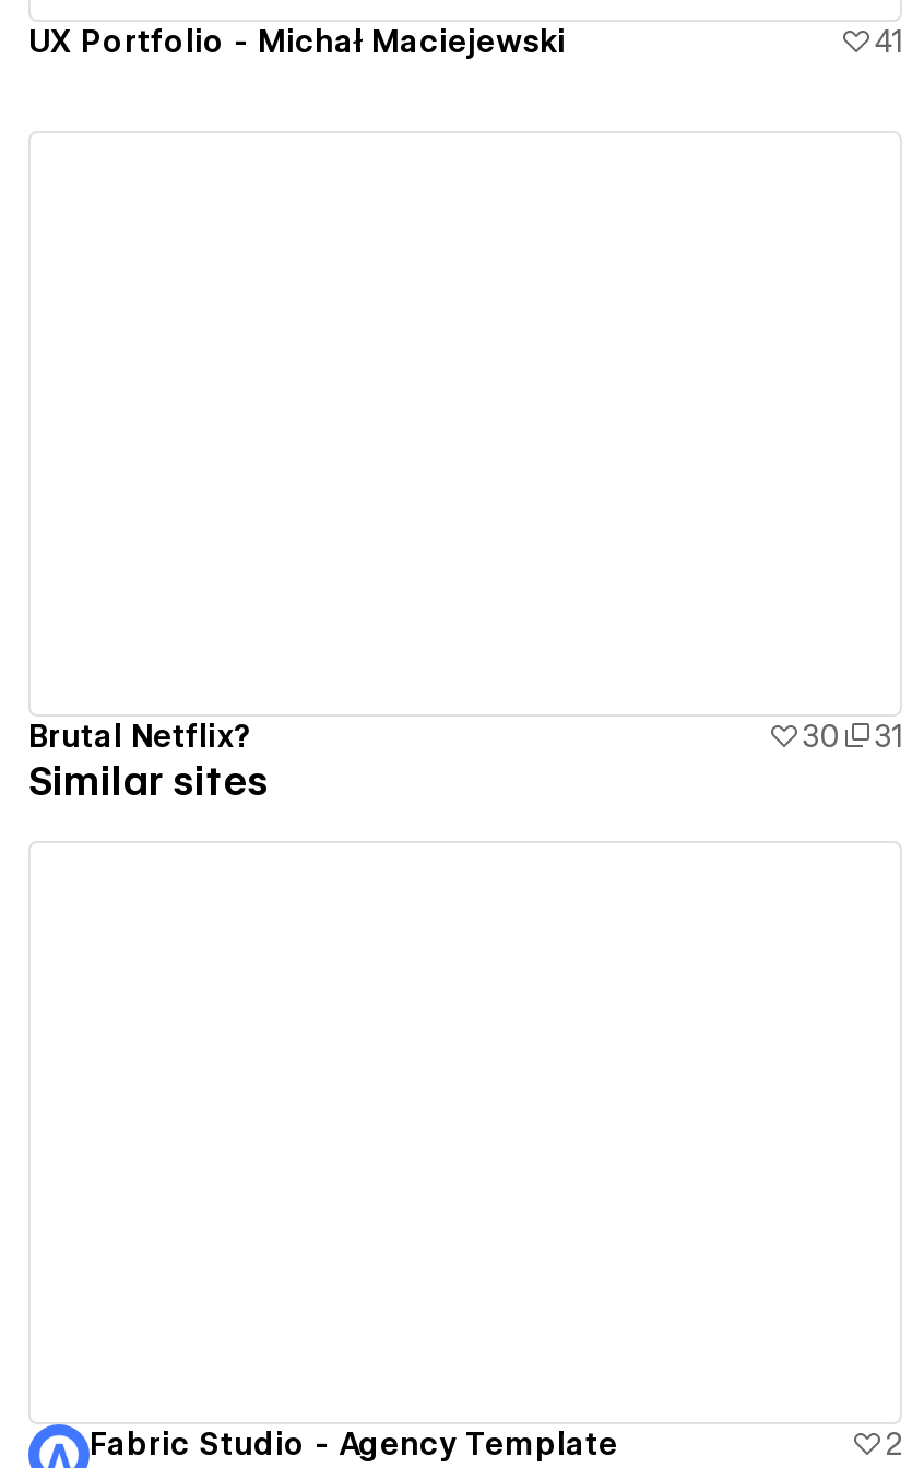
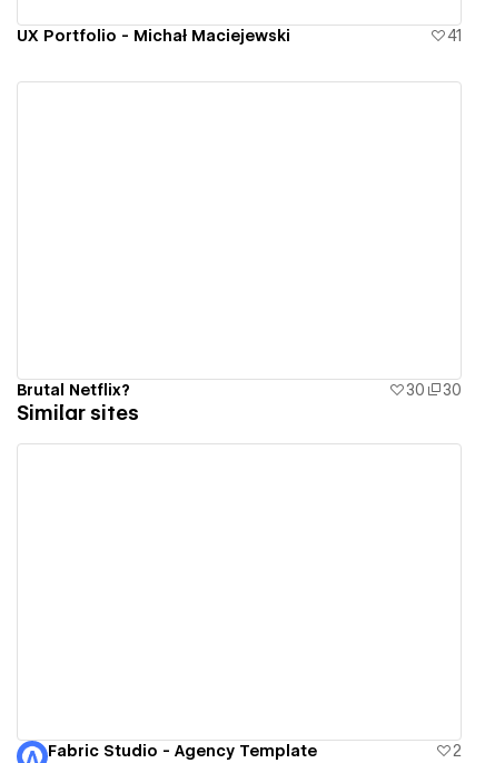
- 30 31
+ 30 30
